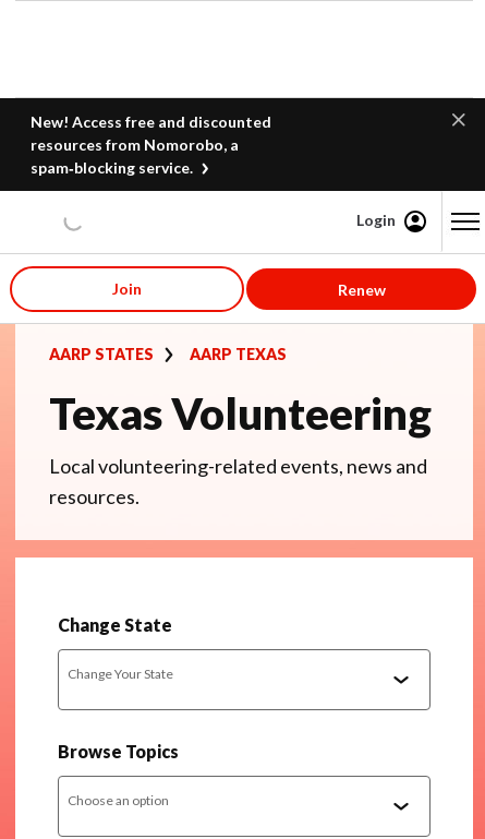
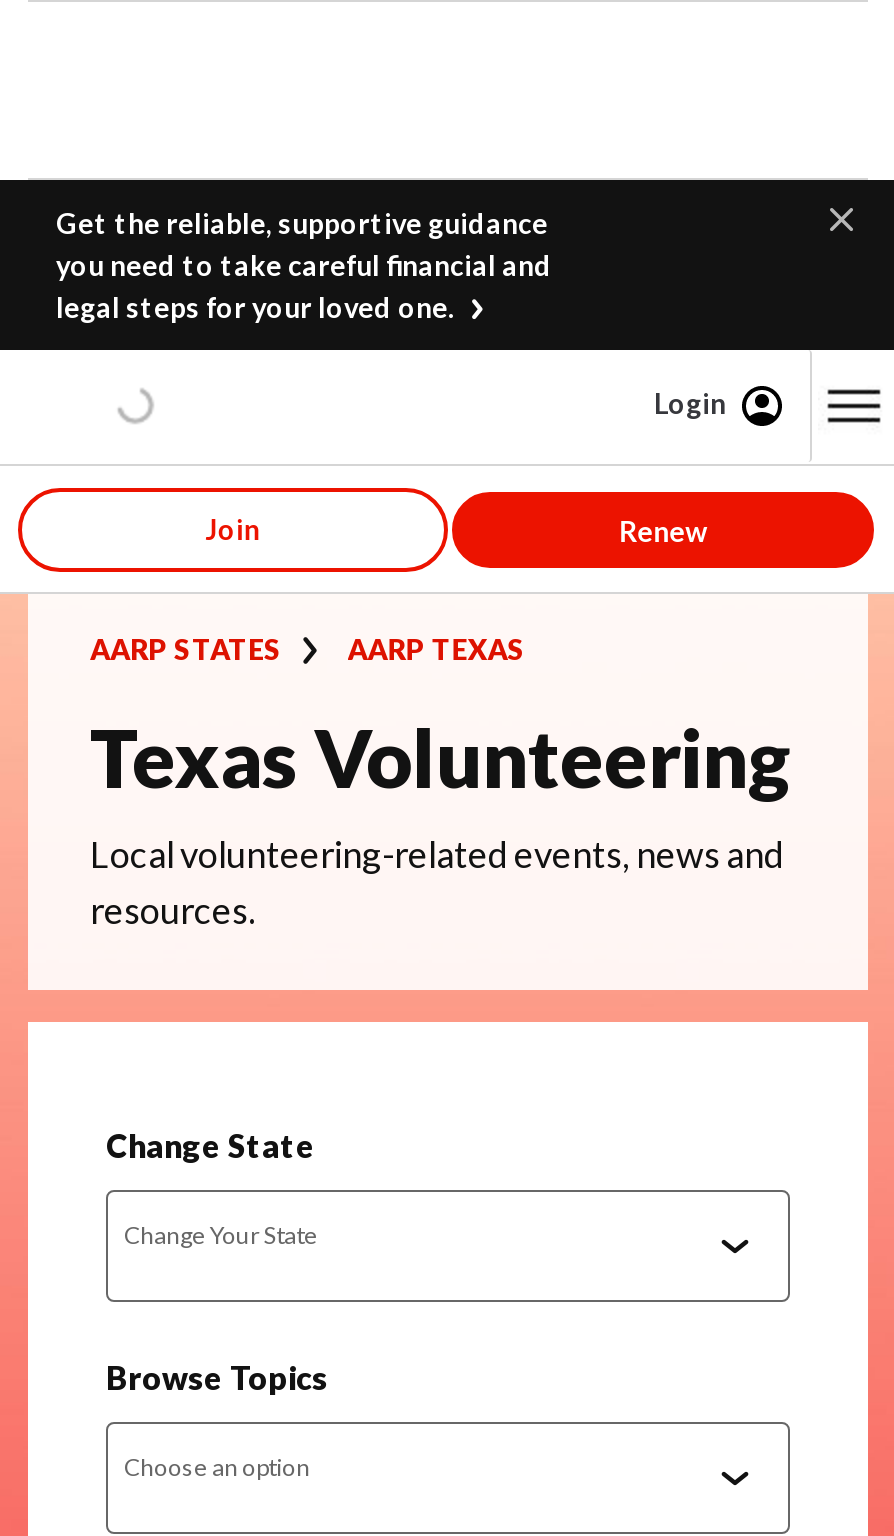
- New! Access free and discounted
- resources from Nomorobo, a
- spam‑blocking service.
+ Get the reliable, supportive guidance
+ you need to take careful financial and
+ legal steps for your loved one.
